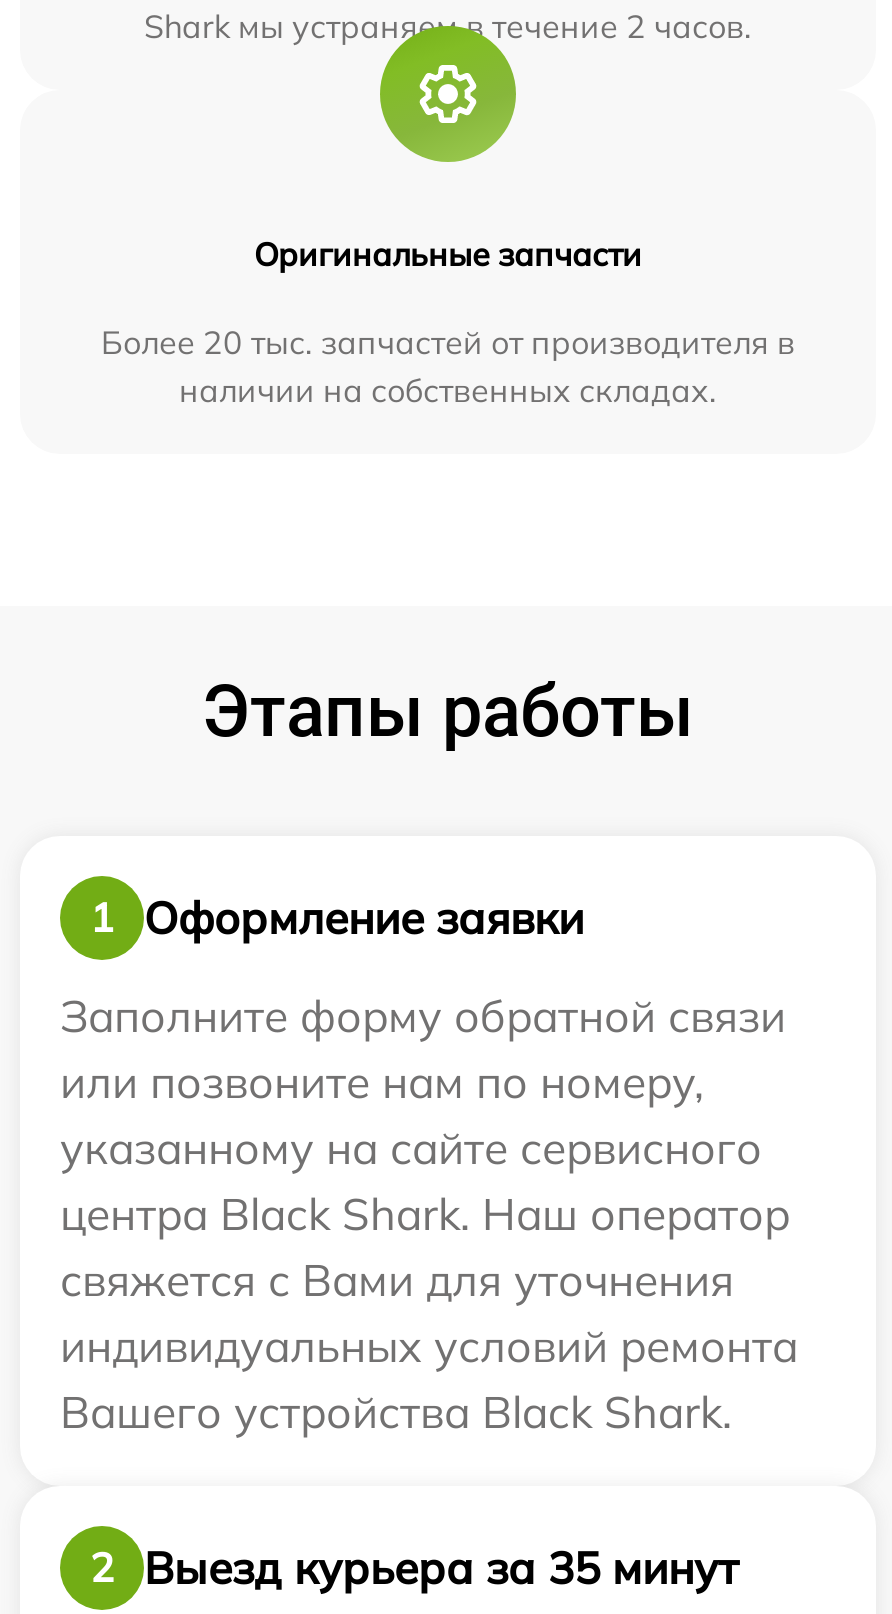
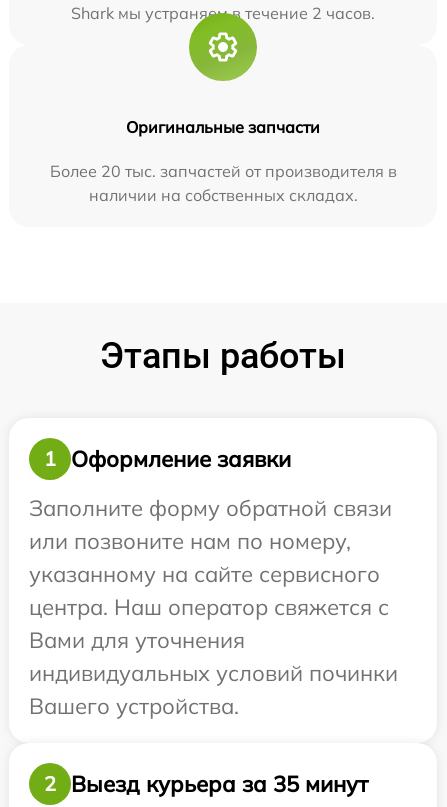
- центра Black Shark. Наш оператор
- свяжется с Вами для уточнения
- индивидуальных условий ремонта
- Вашего устройства Black Shark.
+ центра. Наш оператор свяжется с
+ Вами для уточнения
+ индивидуальных условий починки
+ Вашего устройства.
